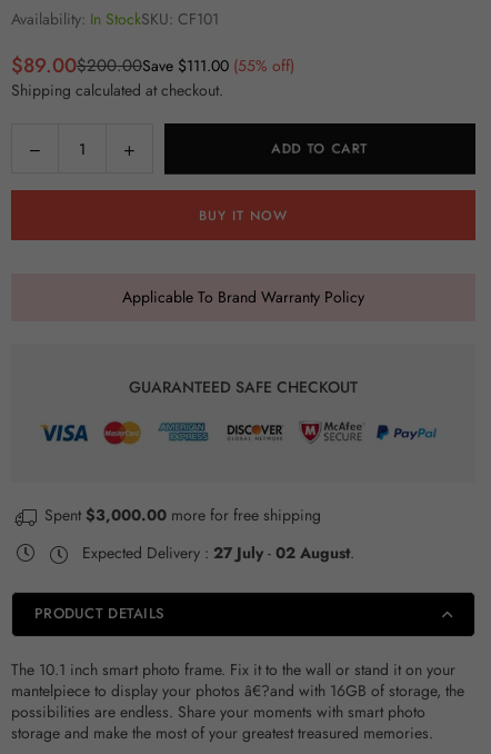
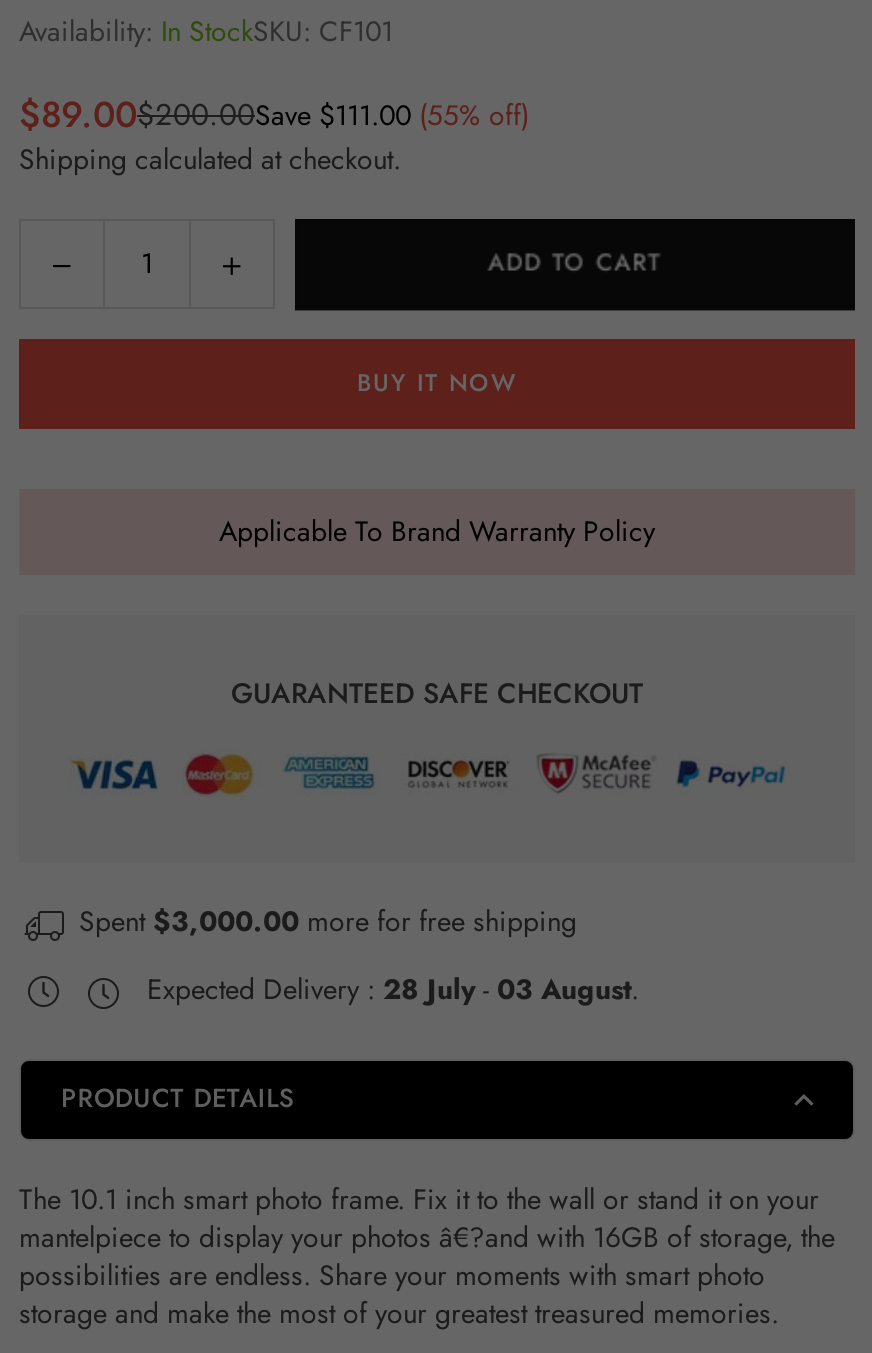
- Expected Delivery : 27 July - 02 August.
+ Expected Delivery : 28 July - 03 August.
